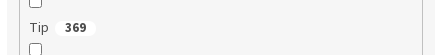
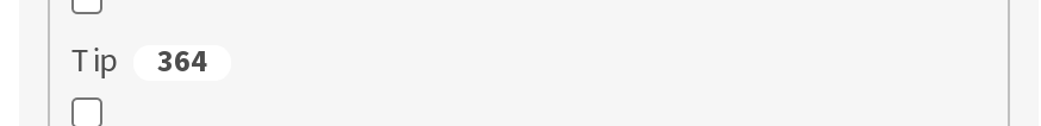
- Tip 369
+ Tip 364
